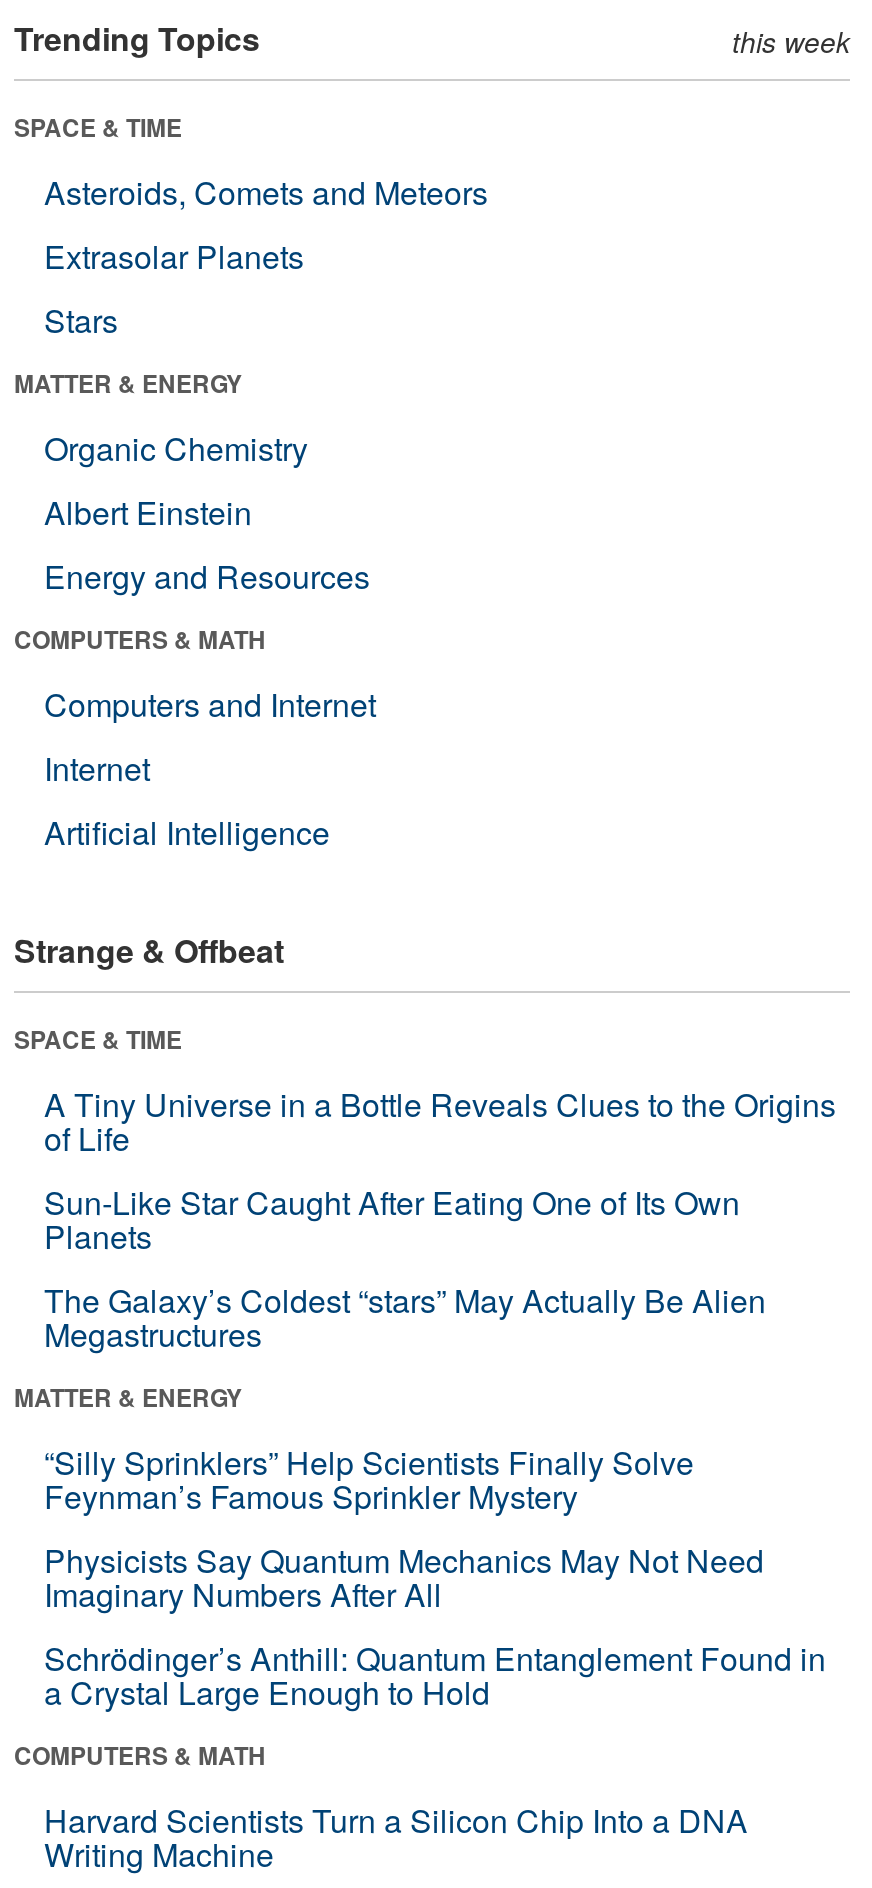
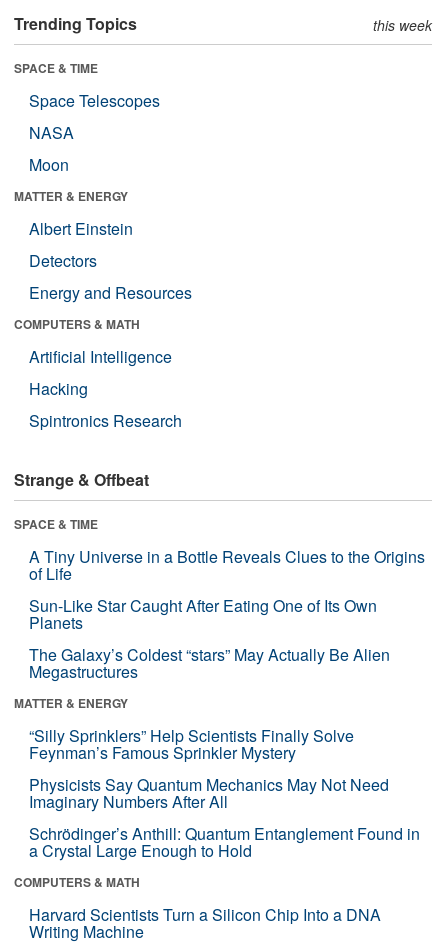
- Asteroids, Comets and Meteors
- Extrasolar Planets
- Stars
+ Space Telescopes
+ NASA
+ Moon

- Organic Chemistry

moved up: Albert Einstein

+ Detectors

- Computers and Internet
- Internet

moved up: Artificial Intelligence

+ Hacking
+ Spintronics Research
